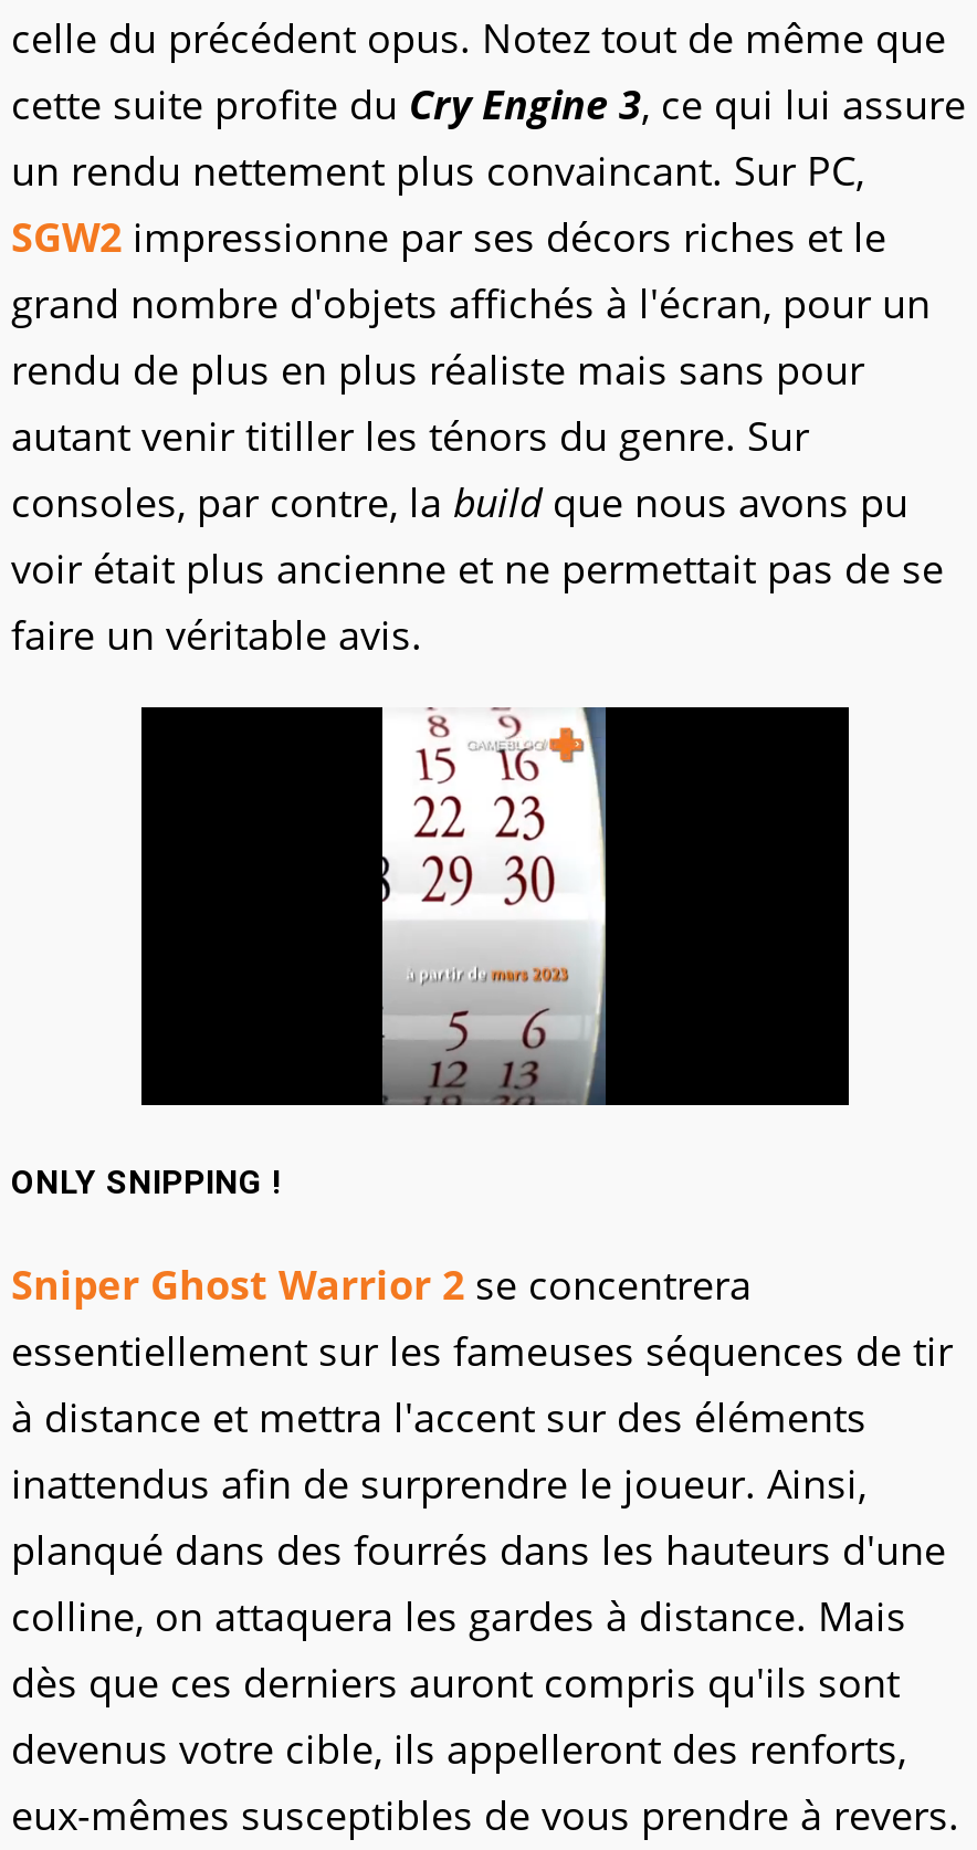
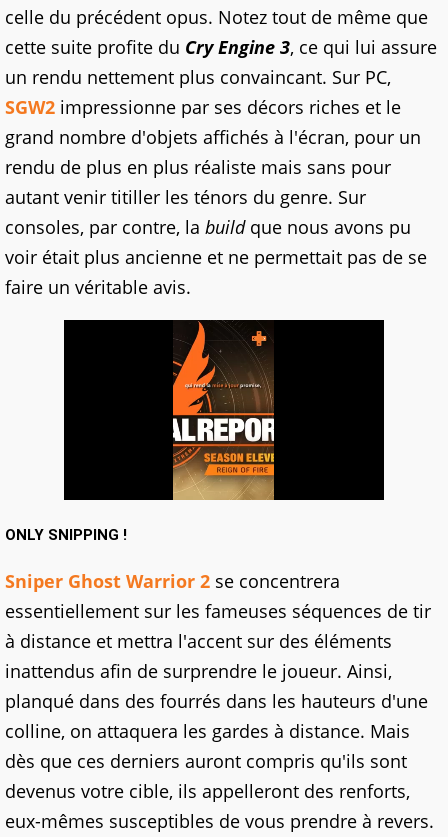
- [image]
+ [image]
